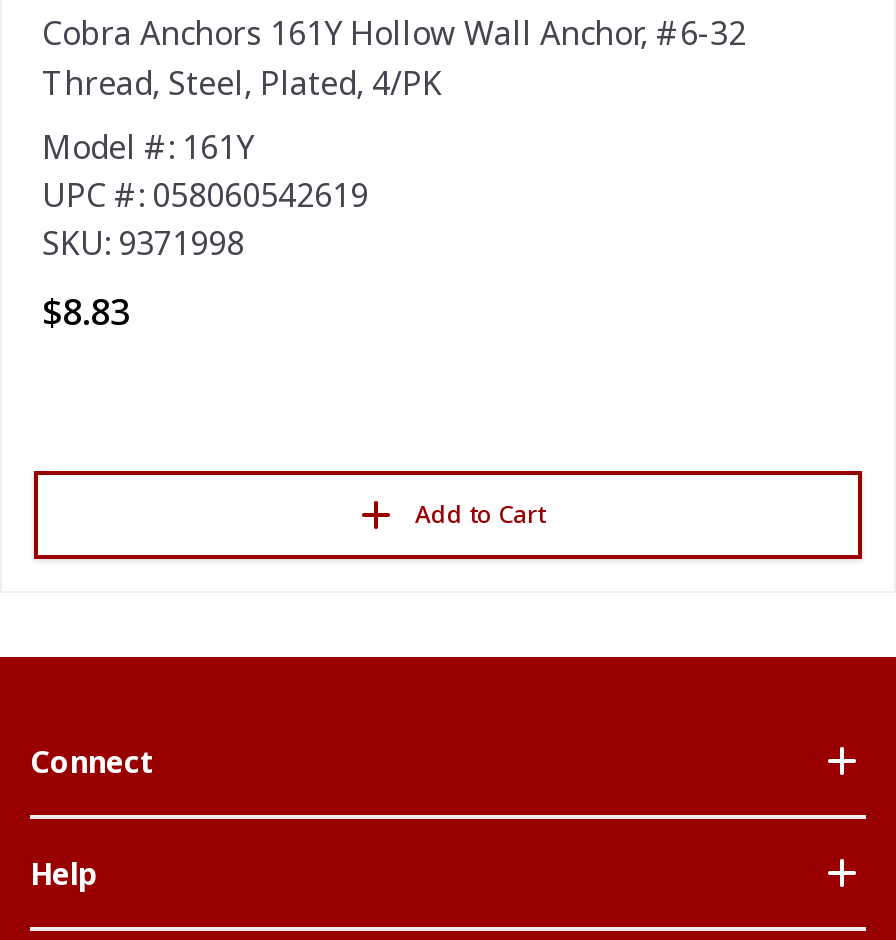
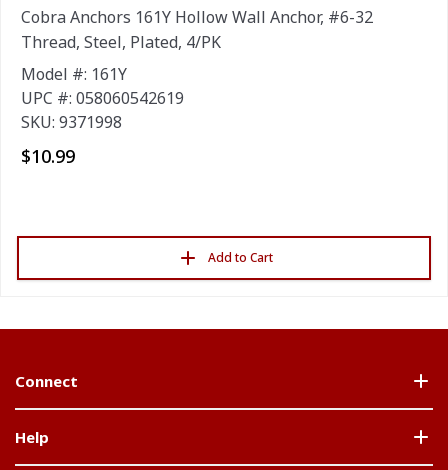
- $8.83
+ $10.99
